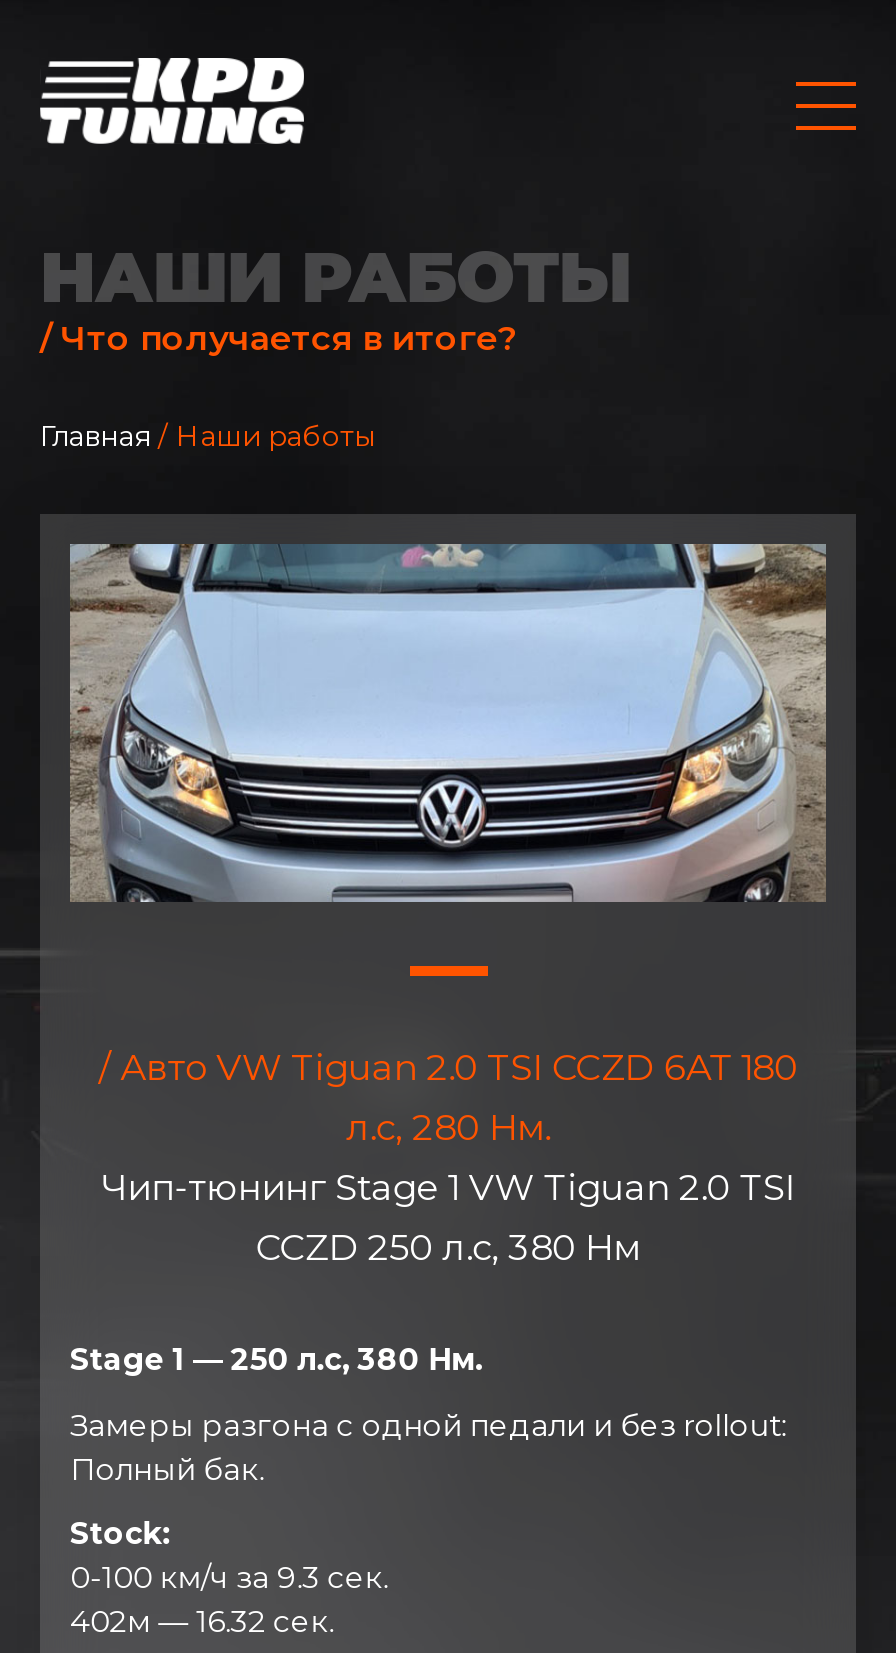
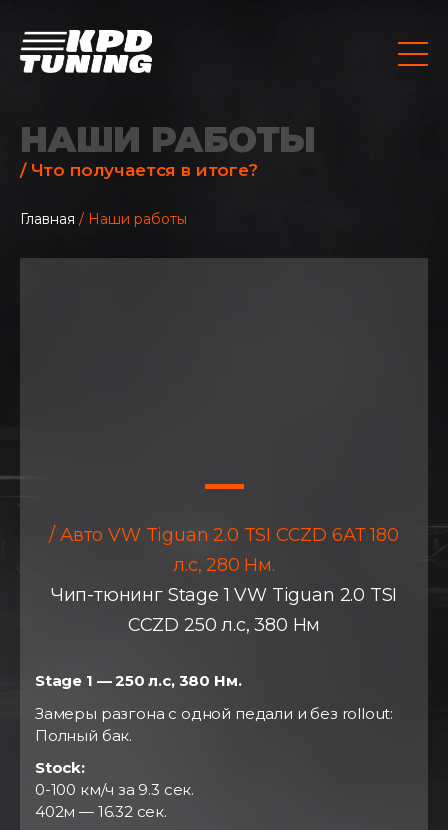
- [image]
